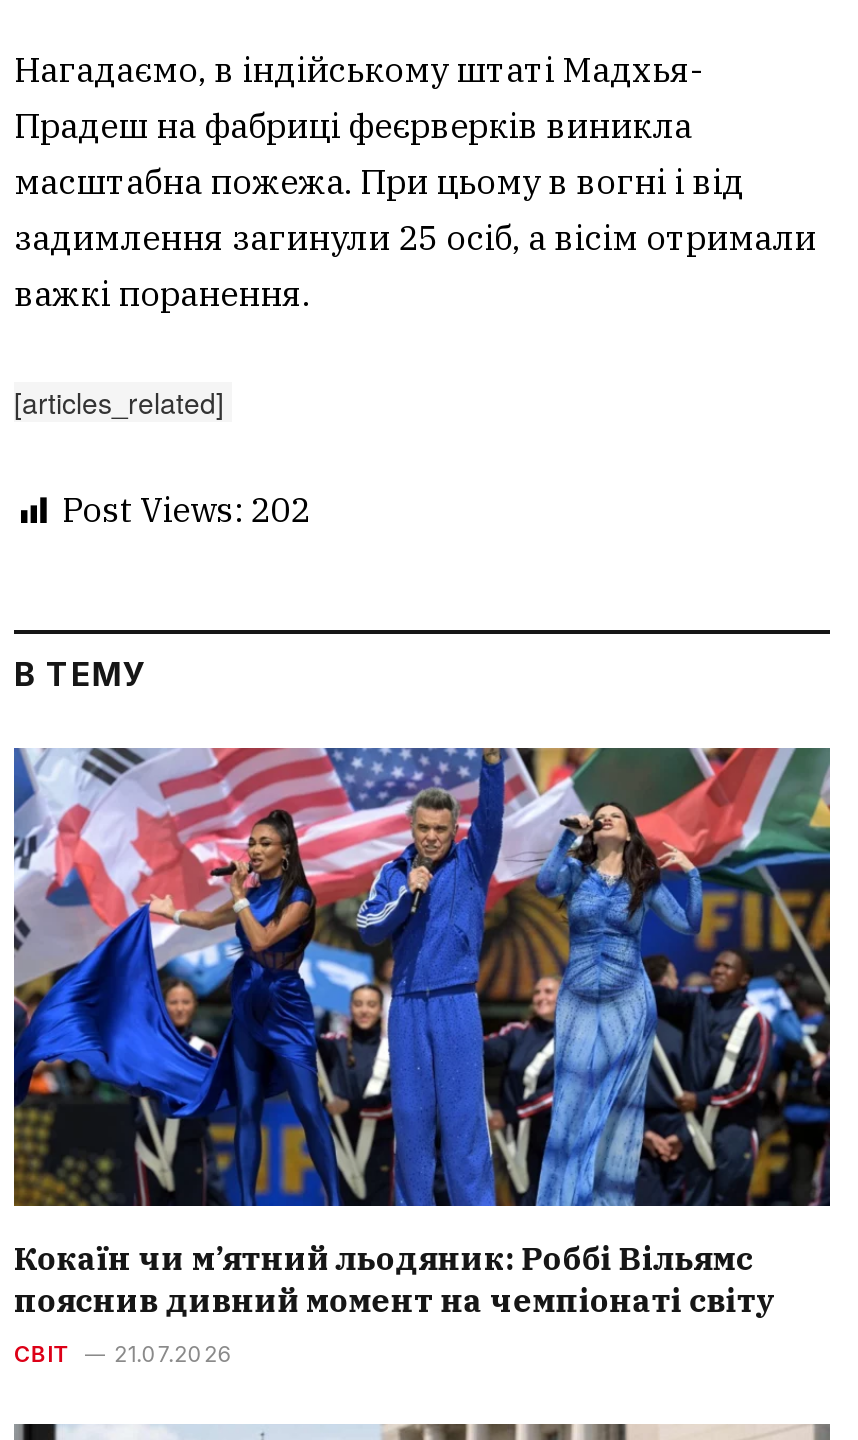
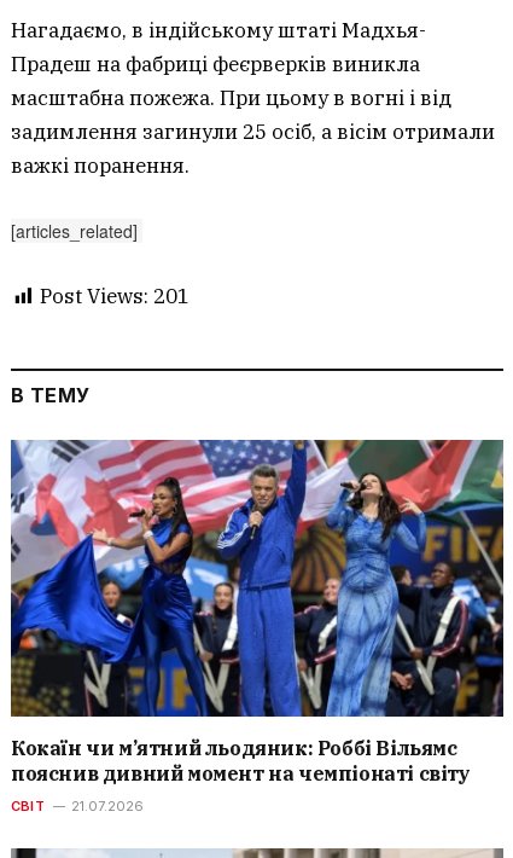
- Post Views: 202
+ Post Views: 201
